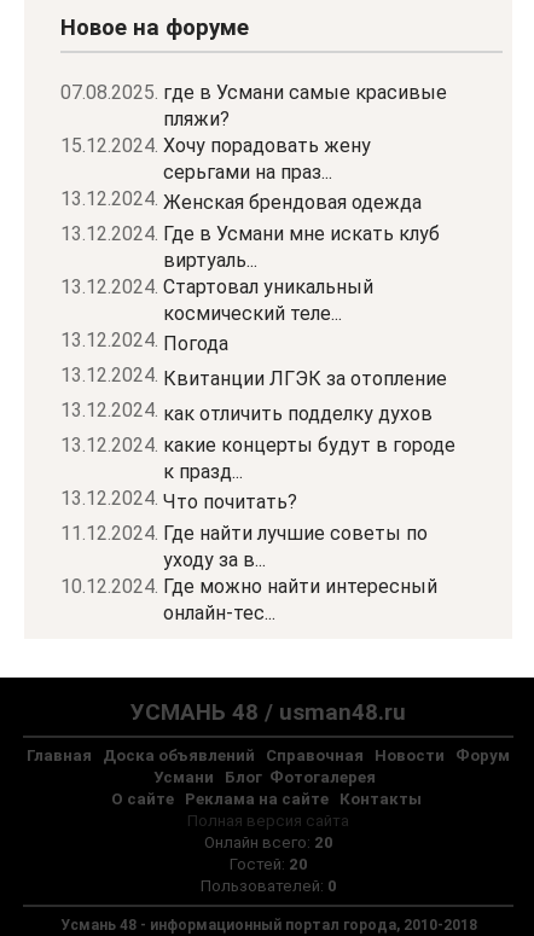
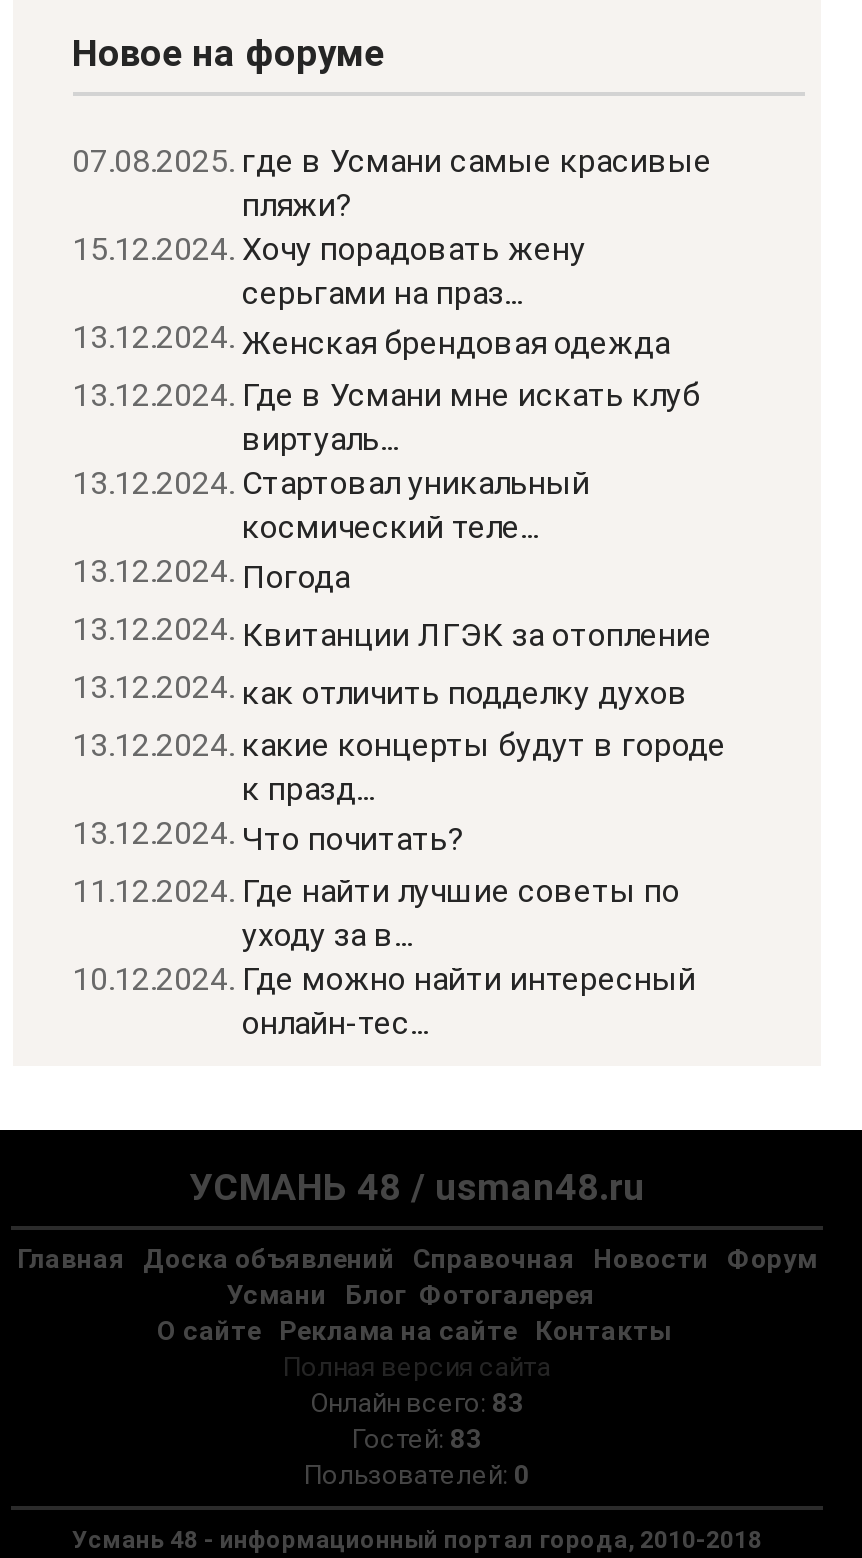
- Онлайн всего: 20
+ Онлайн всего: 83

- Гостей: 20
+ Гостей: 83
